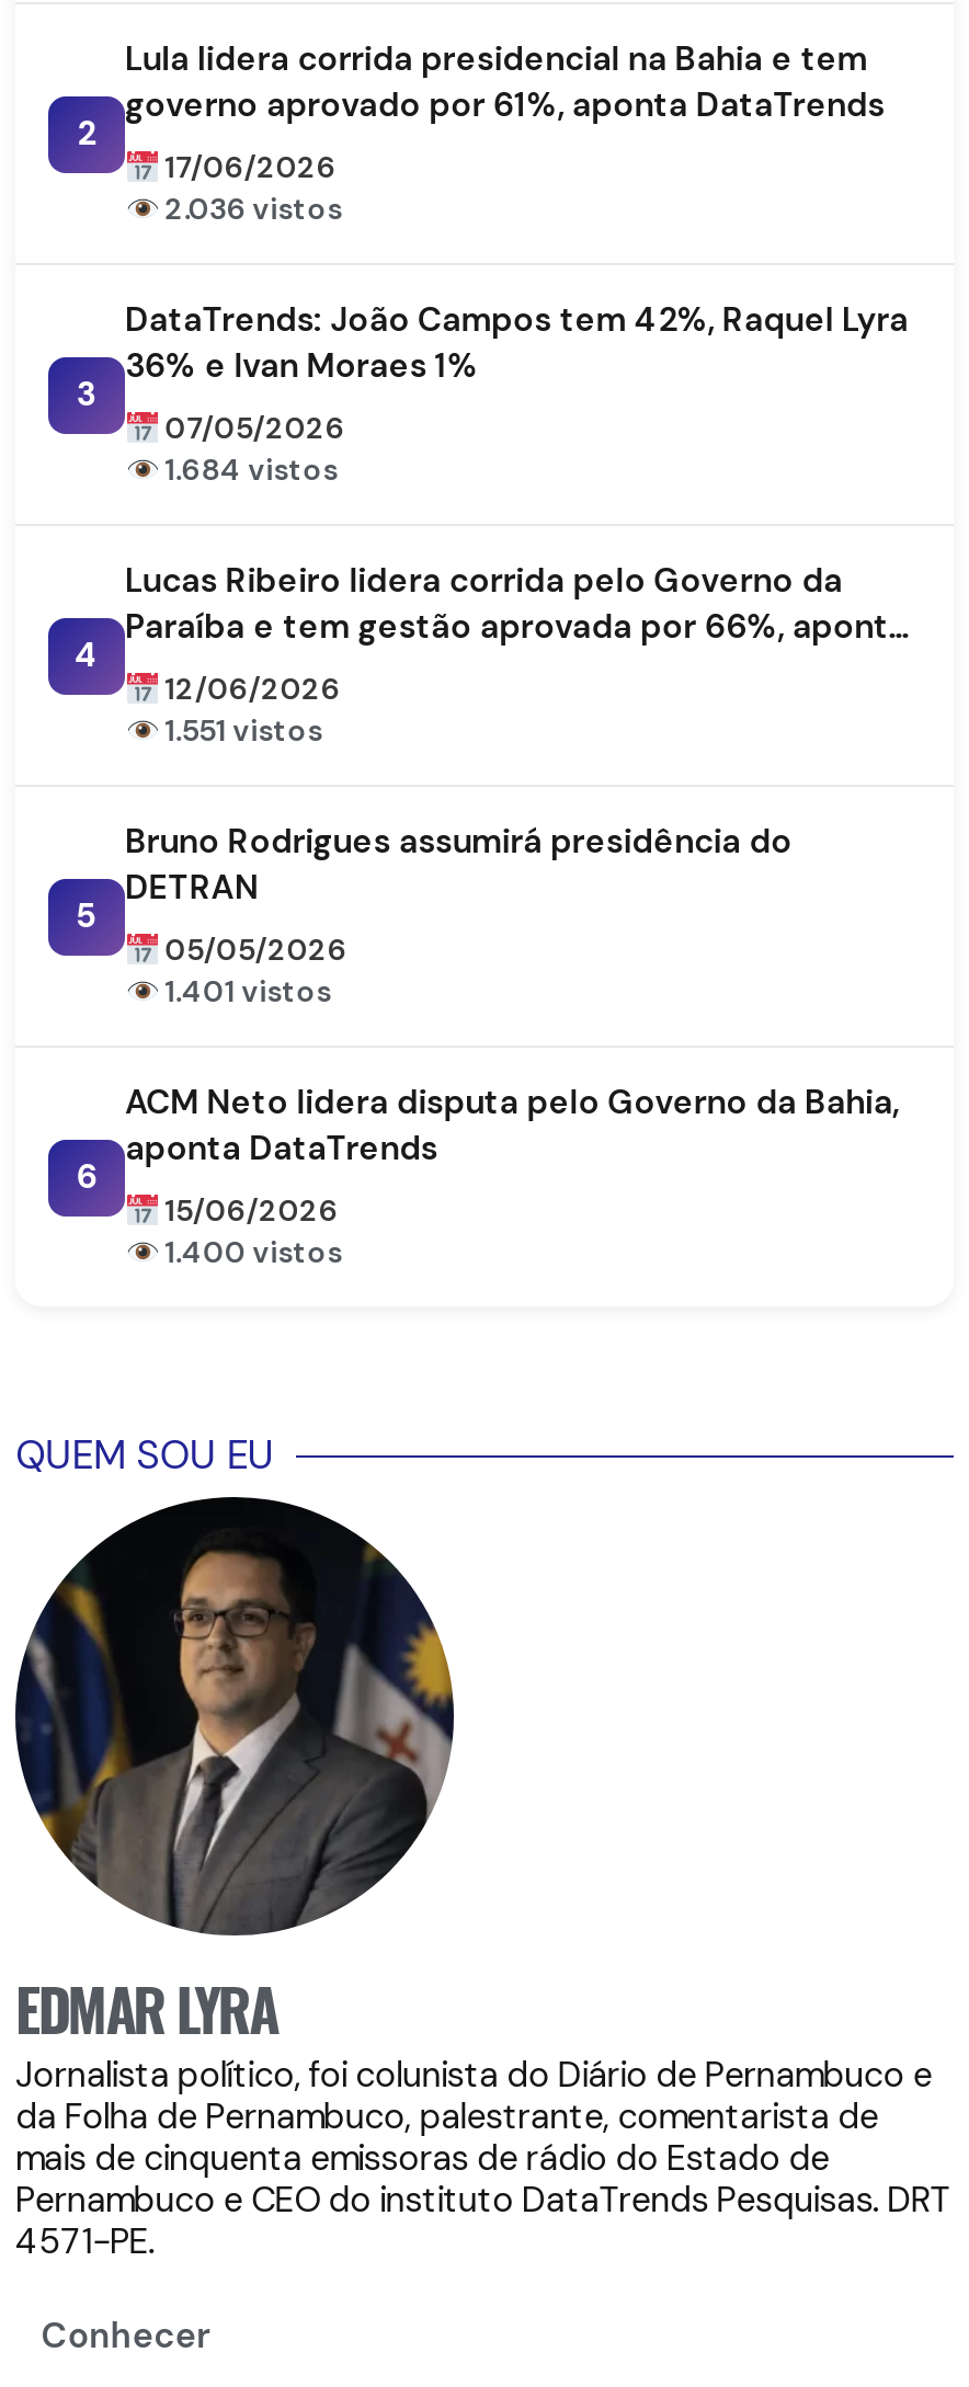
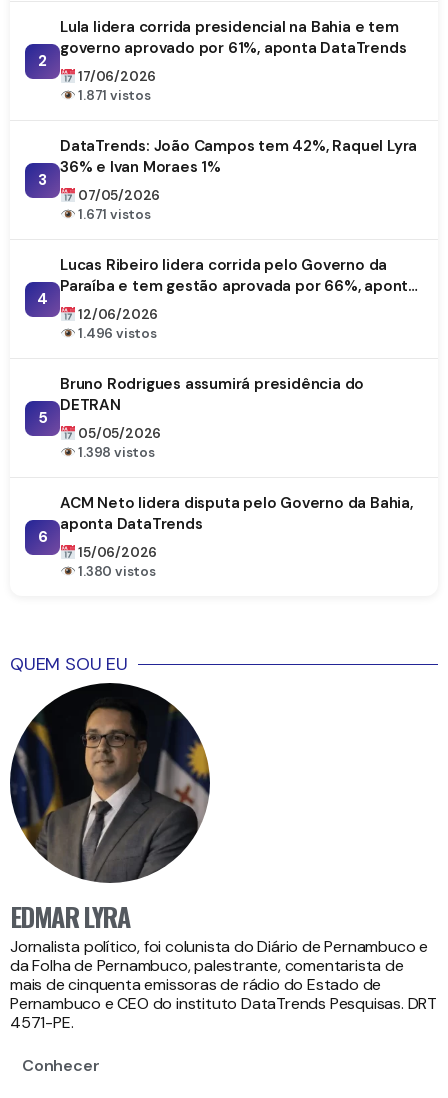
- 2.036 vistos
+ 1.871 vistos

- 1.684 vistos
+ 1.671 vistos

- 1.551 vistos
+ 1.496 vistos

- 1.401 vistos
+ 1.398 vistos

- 1.400 vistos
+ 1.380 vistos
